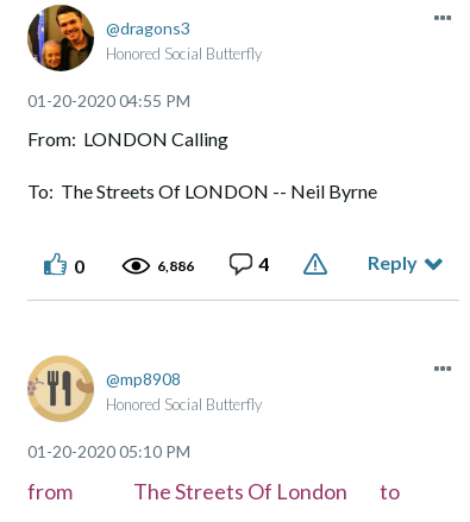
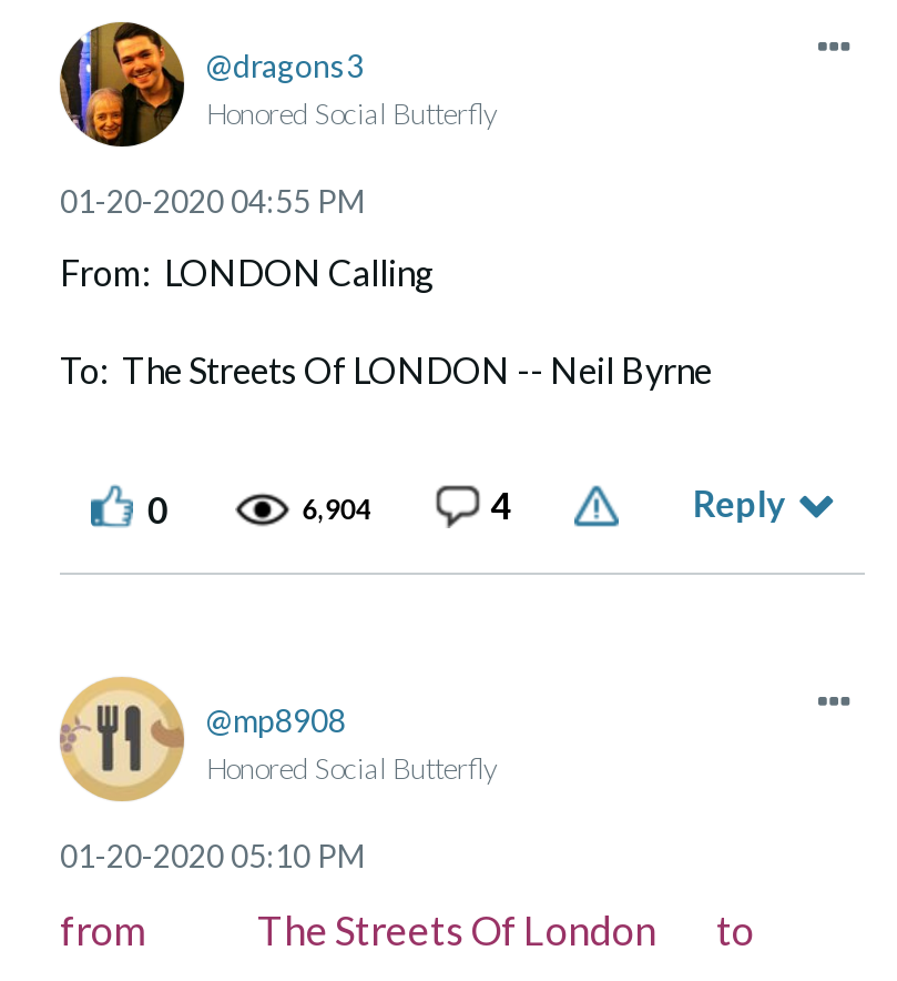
- 6,886
+ 6,904
